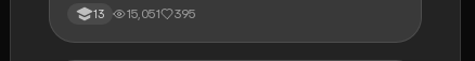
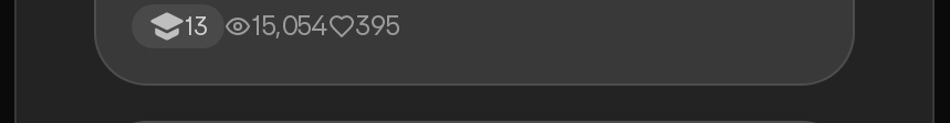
- 13 15,051 395
+ 13 15,054 395
